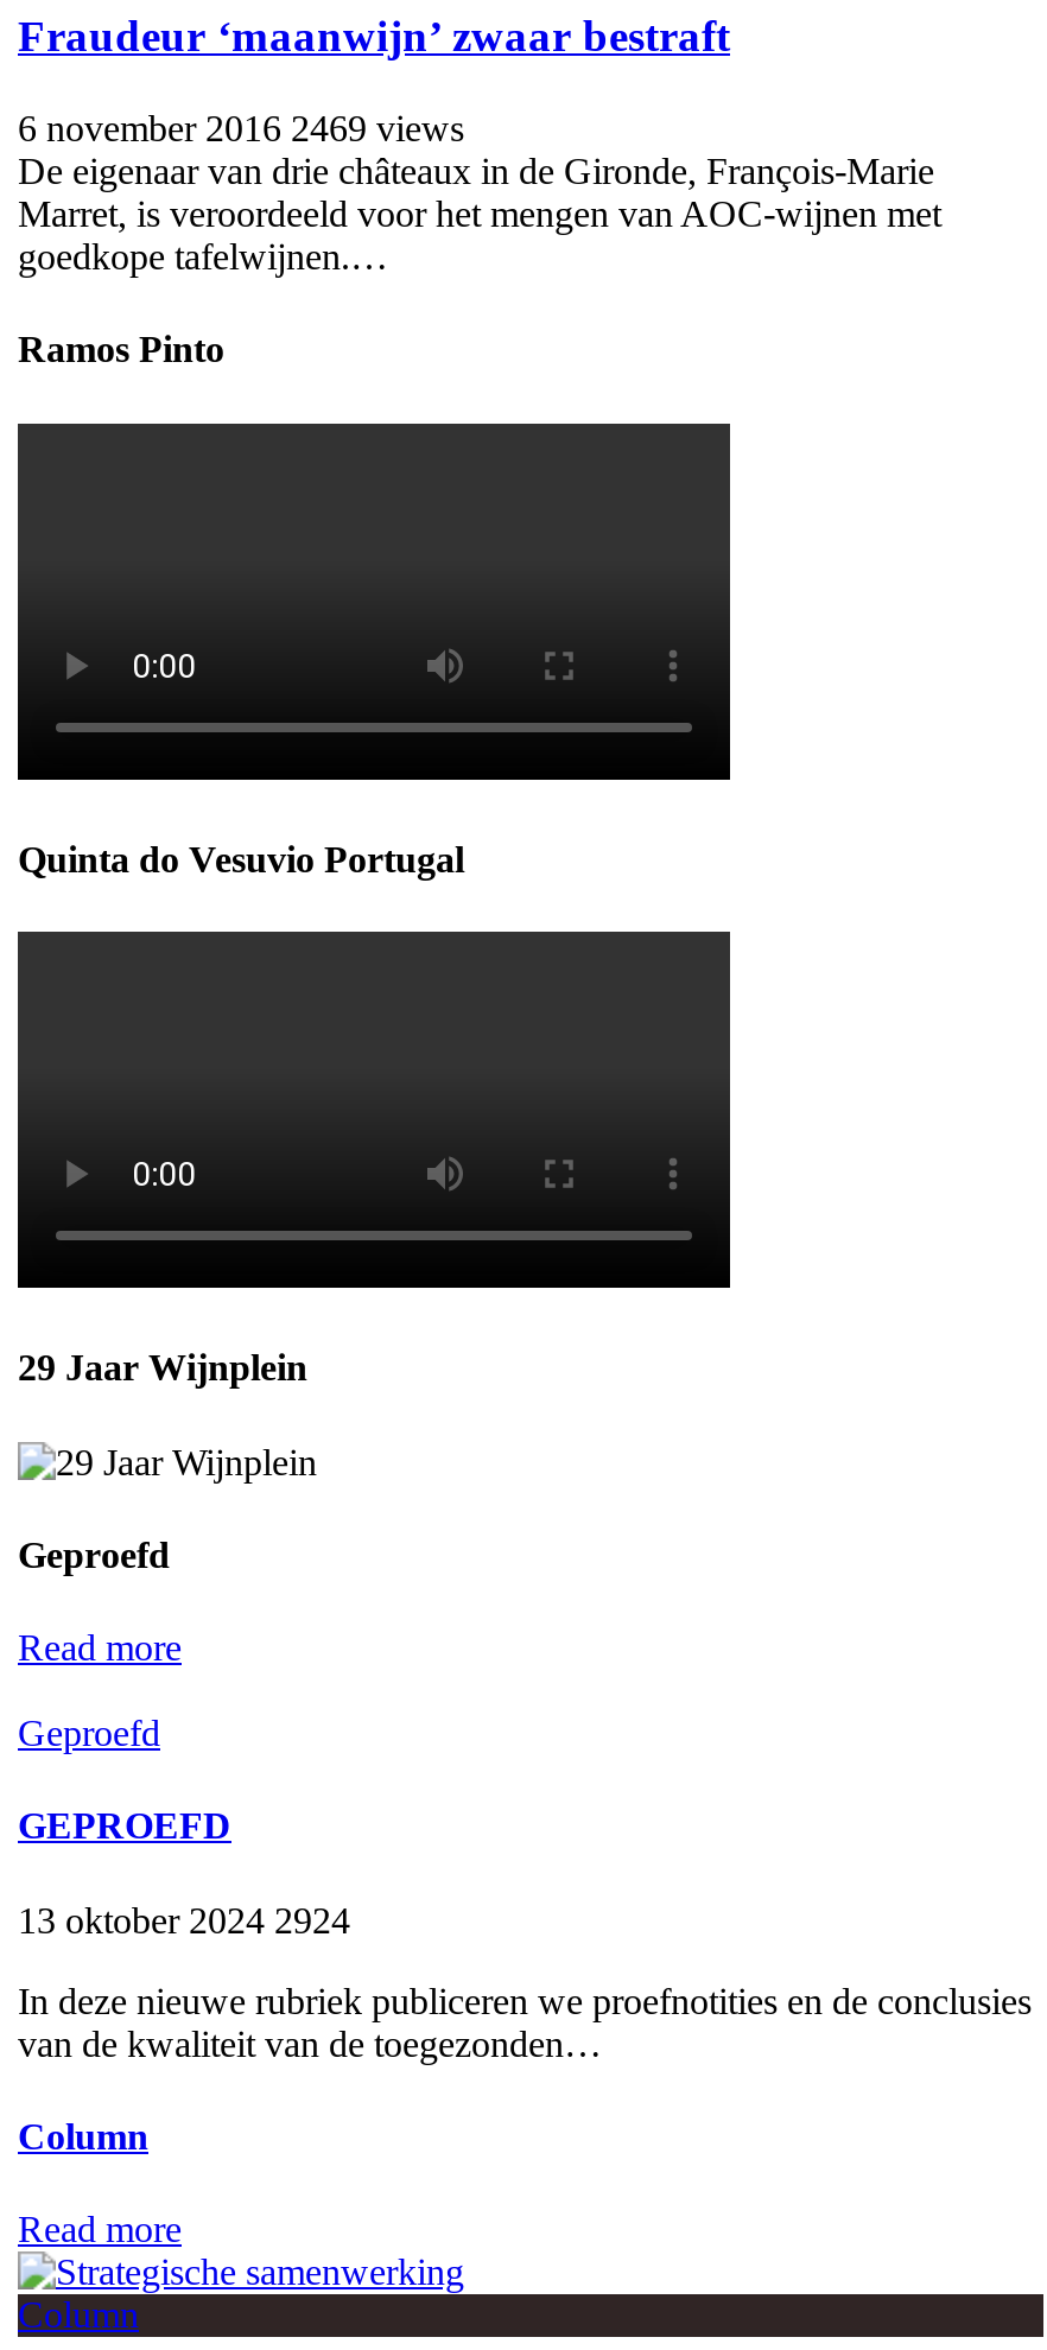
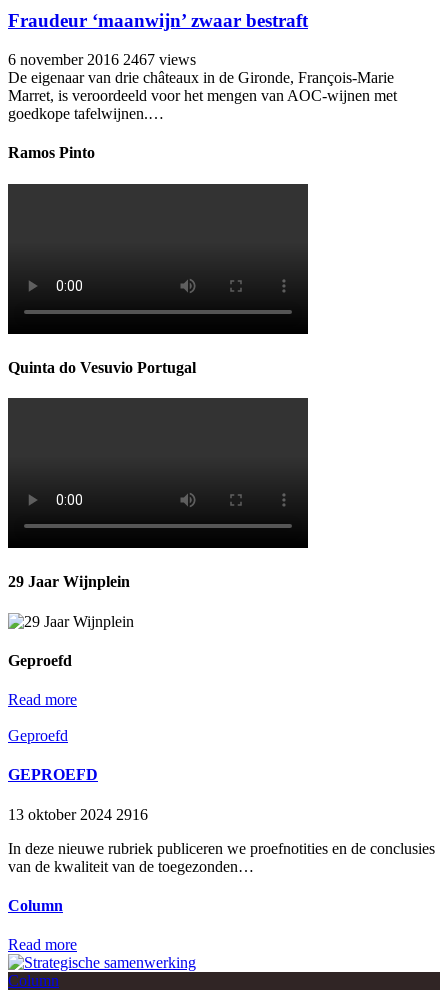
- 6 november 2016 2469 views
+ 6 november 2016 2467 views

- 13 oktober 2024 2924
+ 13 oktober 2024 2916
